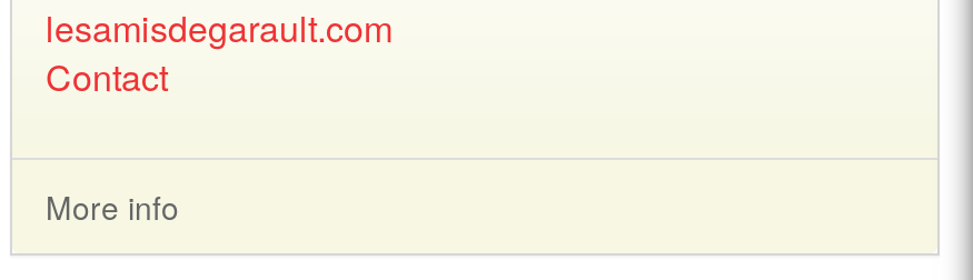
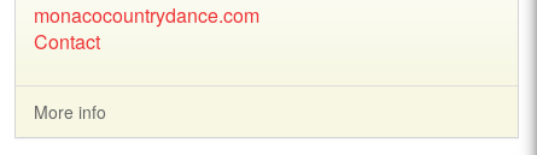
- lesamisdegarault.com
+ monacocountrydance.com
